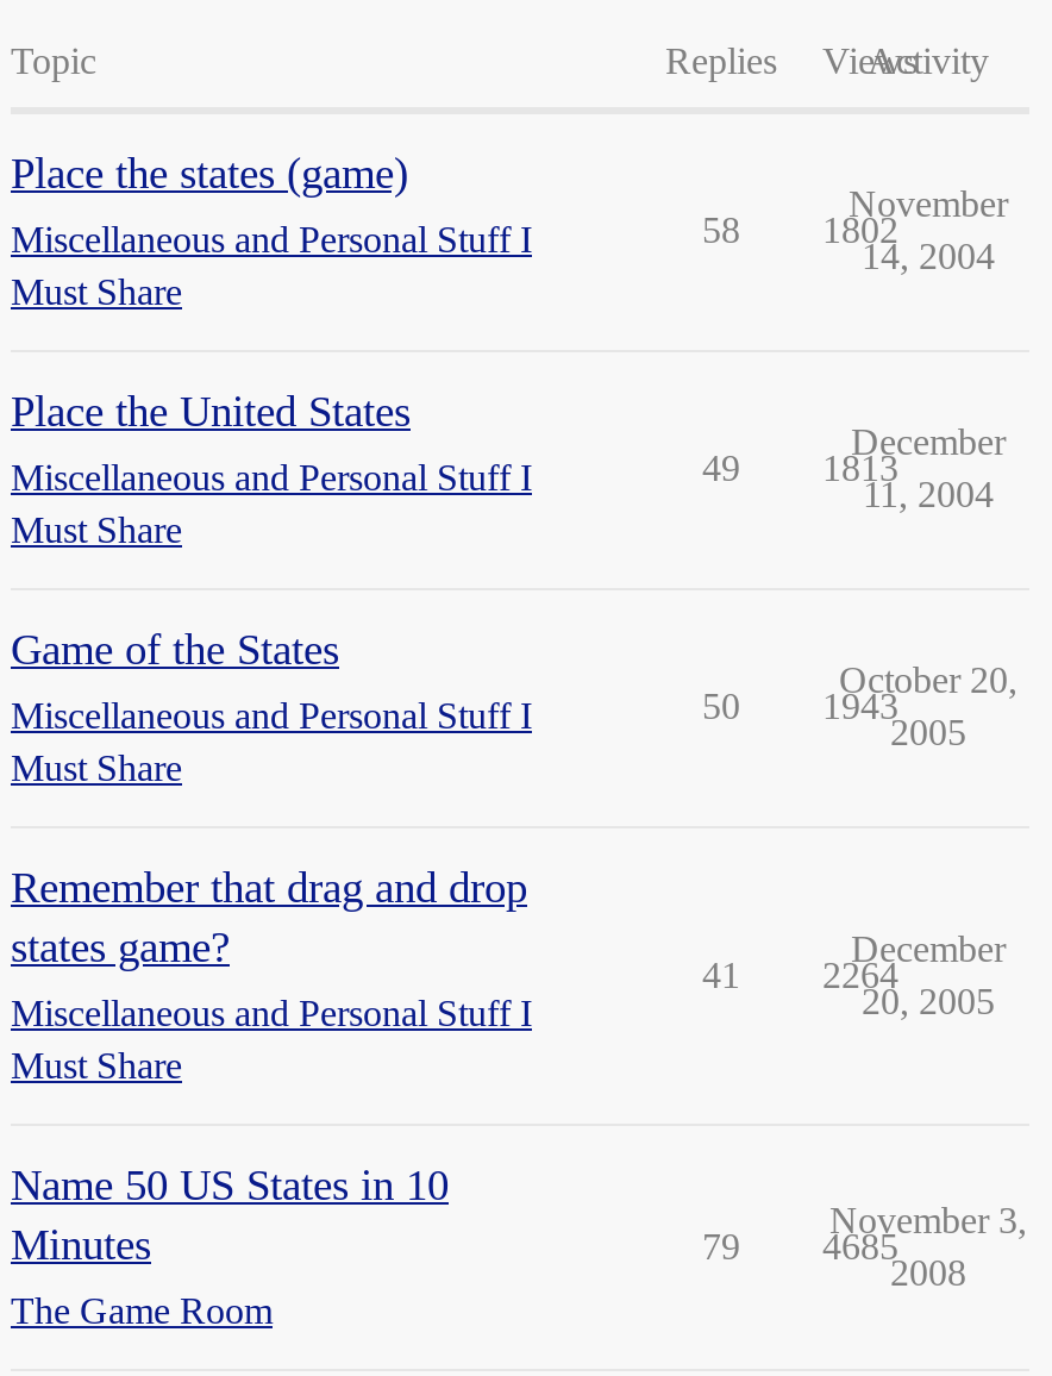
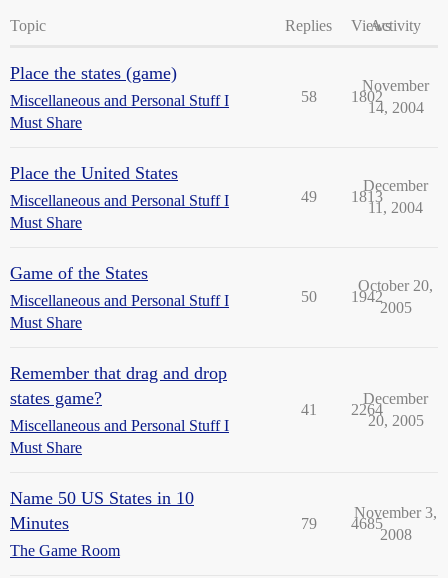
- 1943
+ 1942
